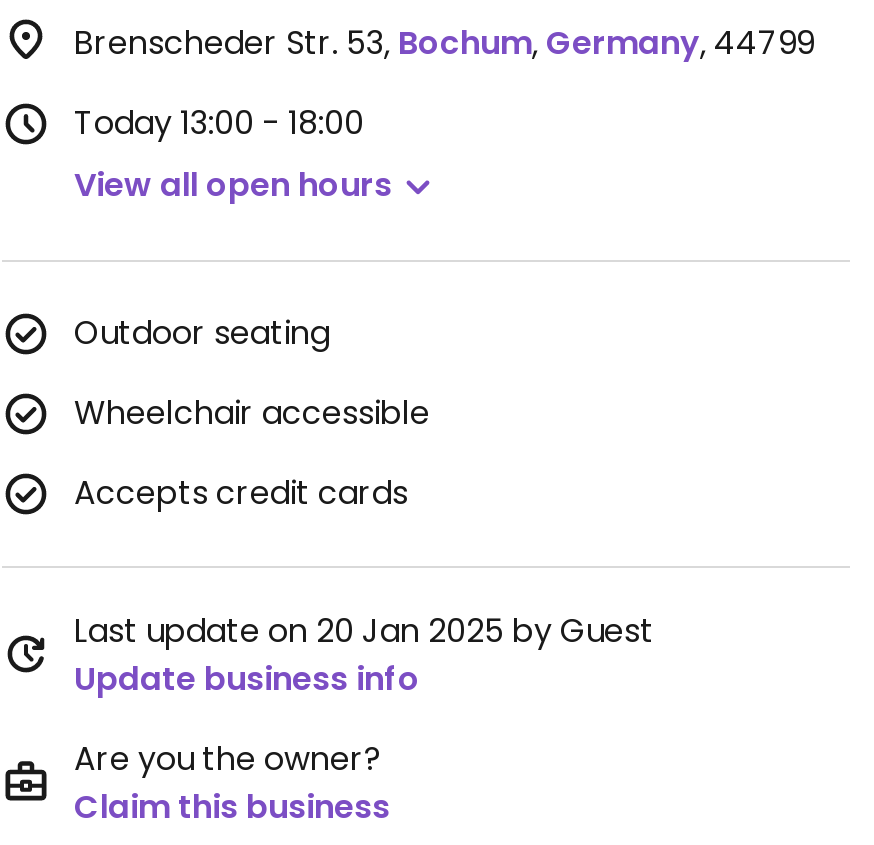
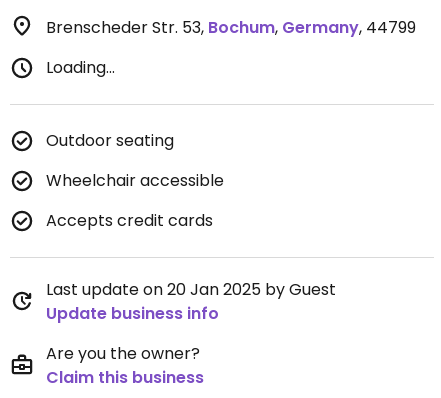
- Today 13:00 - 18:00
- View all open hours
+ Loading...
